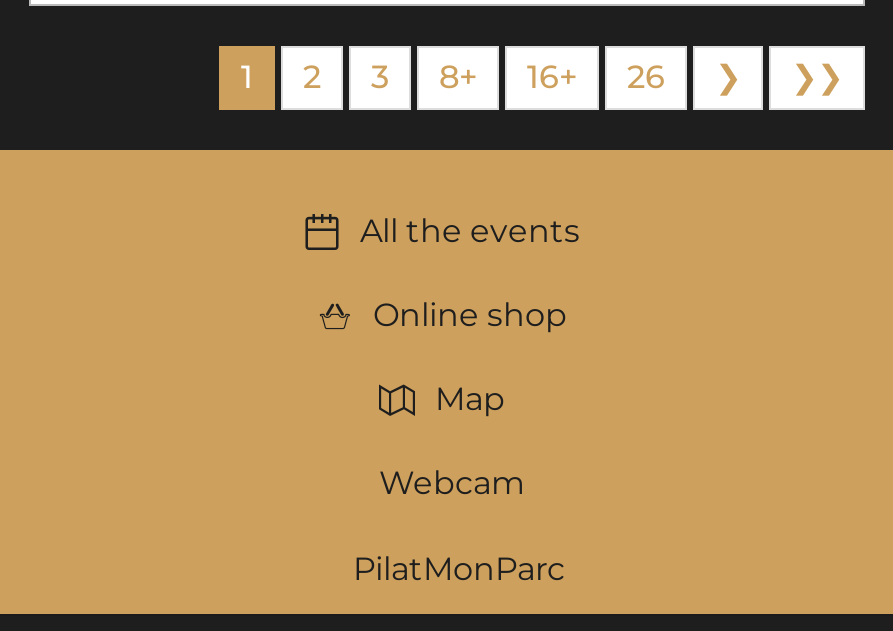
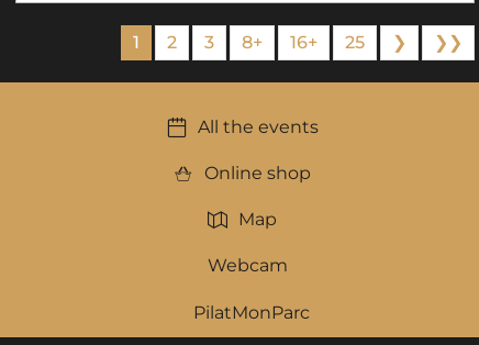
- 26
+ 25
